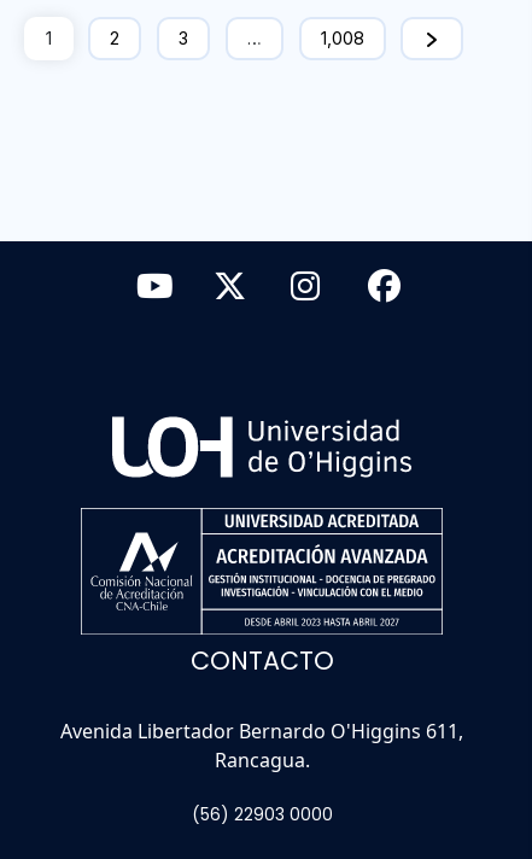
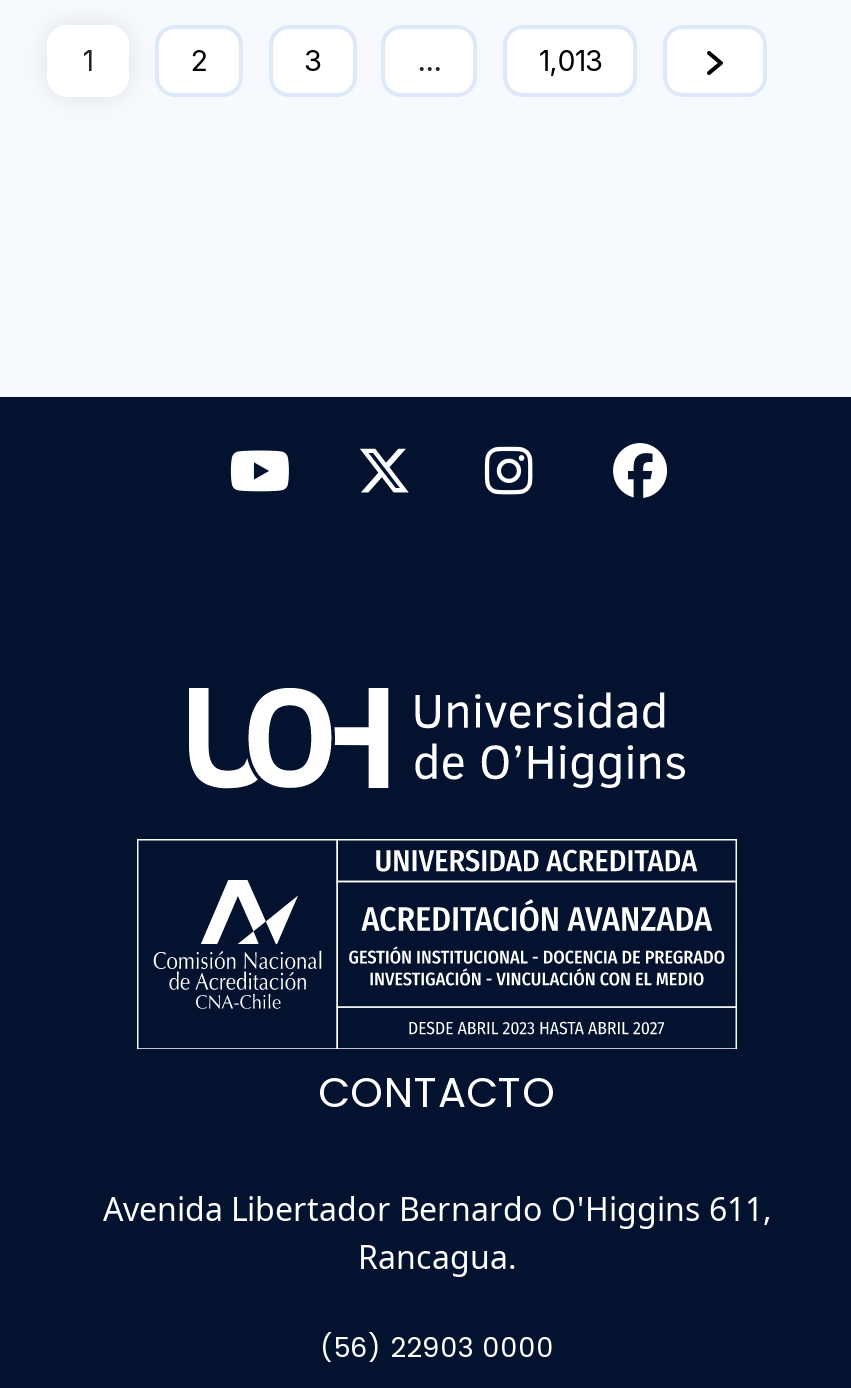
- 1,008
+ 1,013
